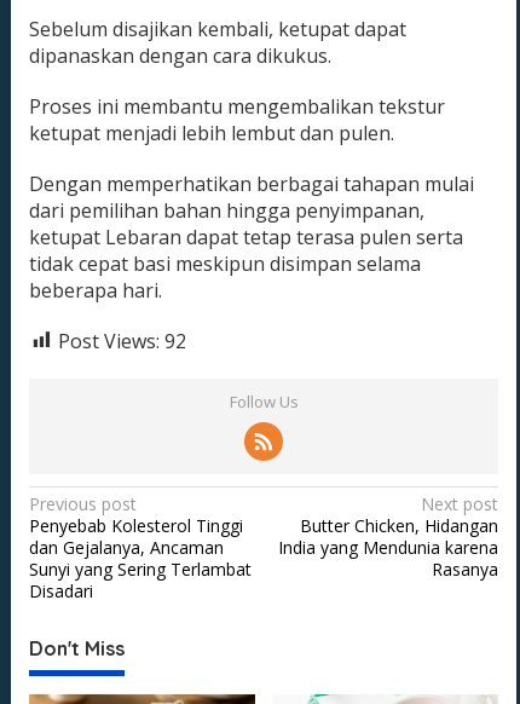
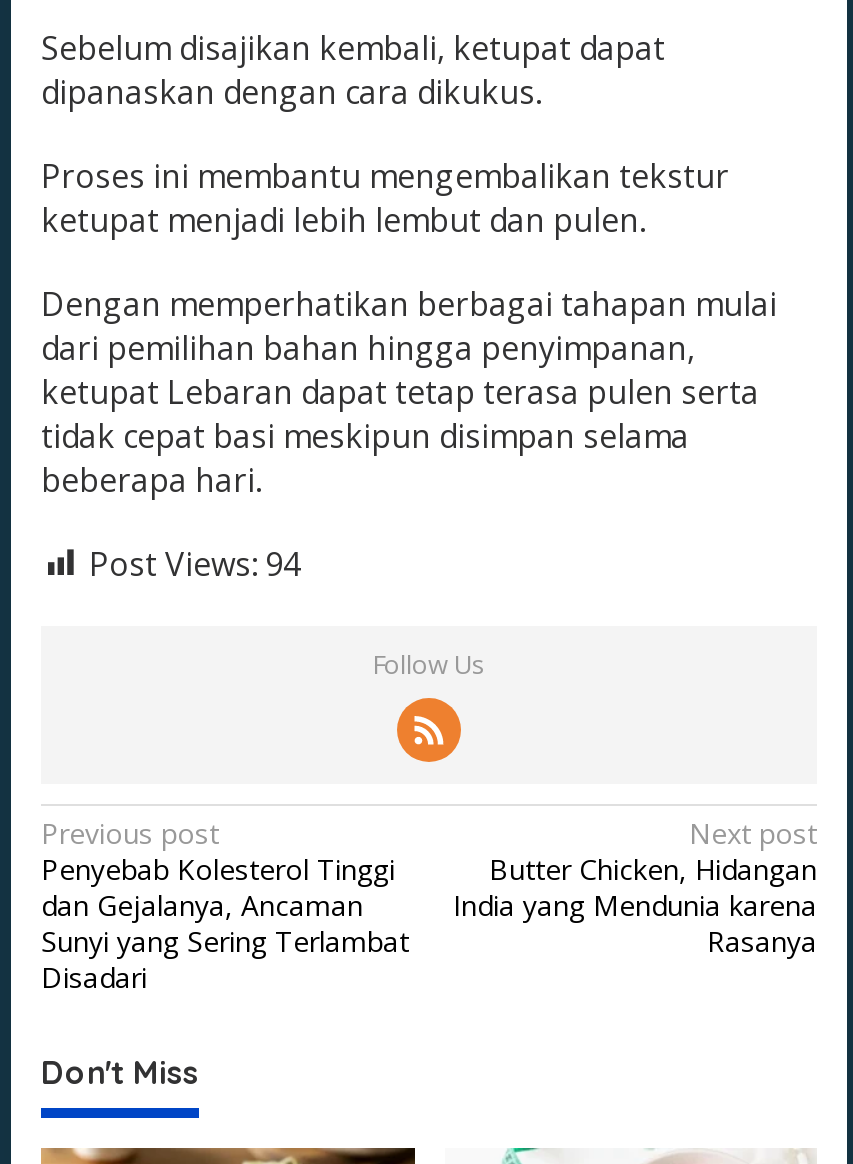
- Post Views: 92
+ Post Views: 94
